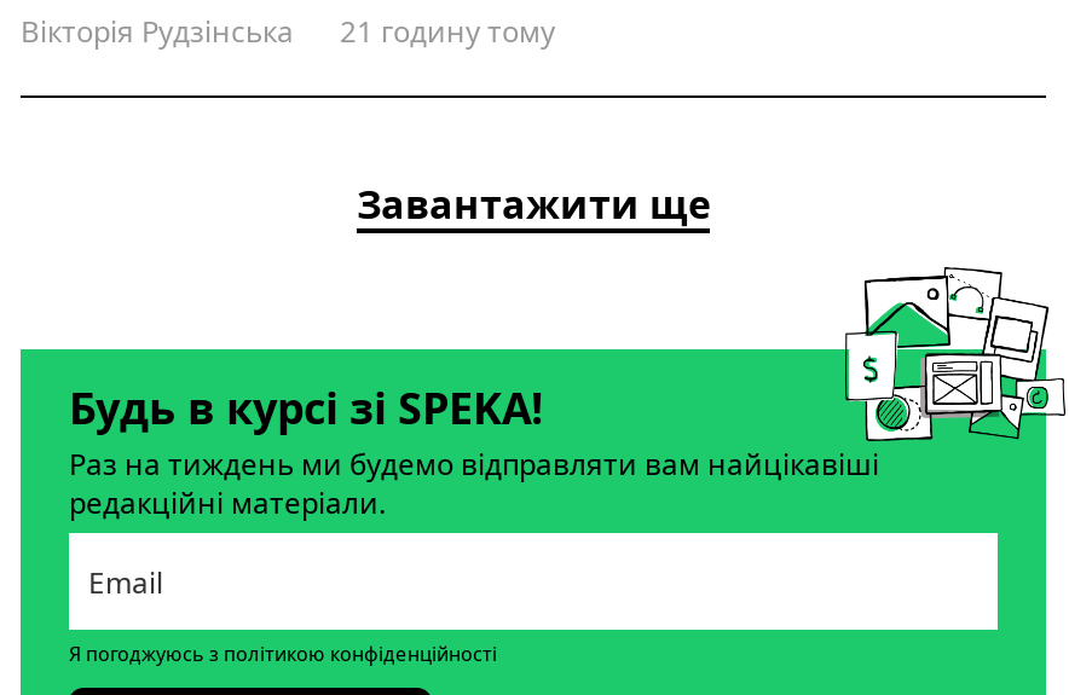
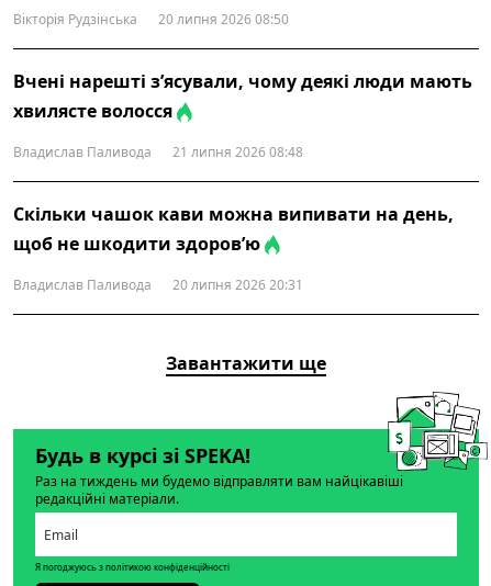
- 21 годину тому
+ 20 липня 2026 08:50
+ Вчені нарешті з’ясували, чому деякі люди мають
+ хвилясте волосся
+ Владислав Паливода
+ 21 липня 2026 08:48
+ Скільки чашок кави можна випивати на день,
+ щоб не шкодити здоров’ю
+ Владислав Паливода
+ 20 липня 2026 20:31
